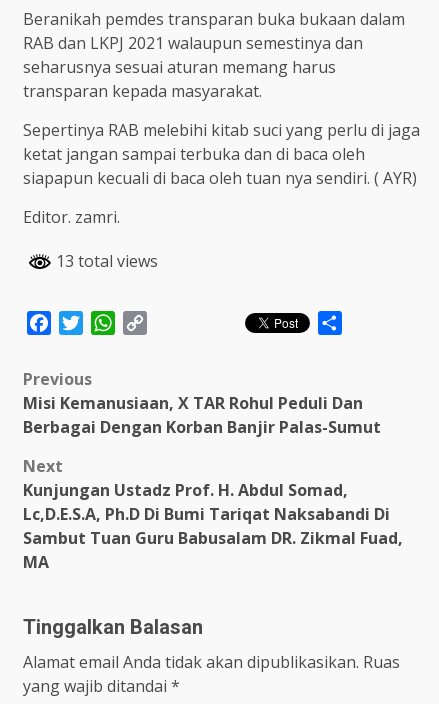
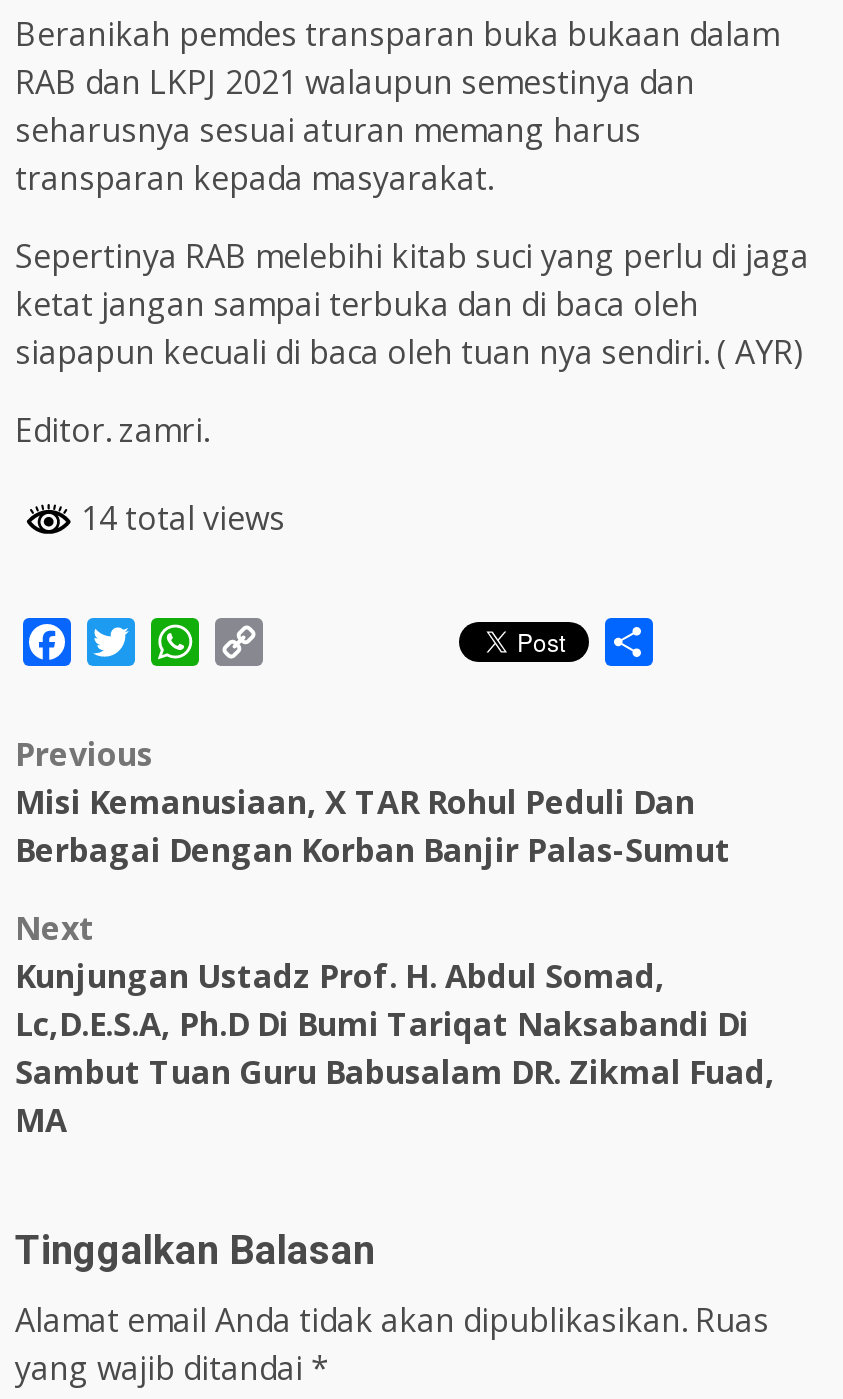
- 13 total views
+ 14 total views
